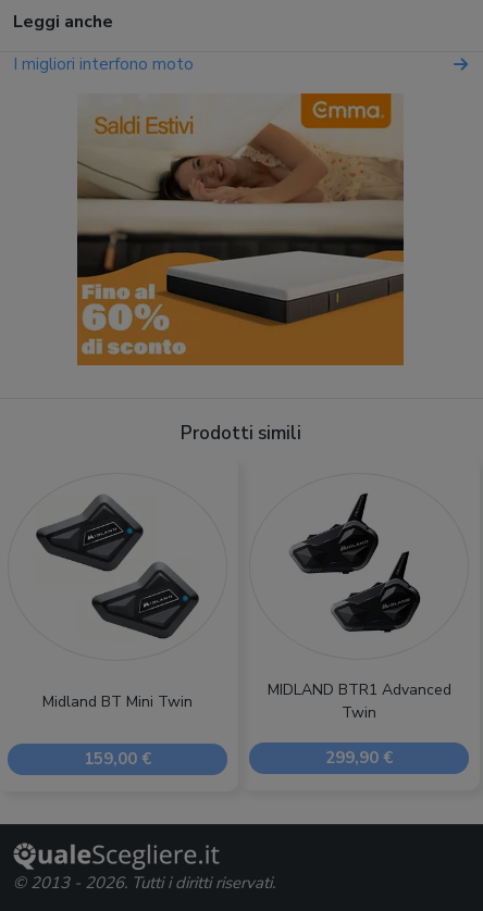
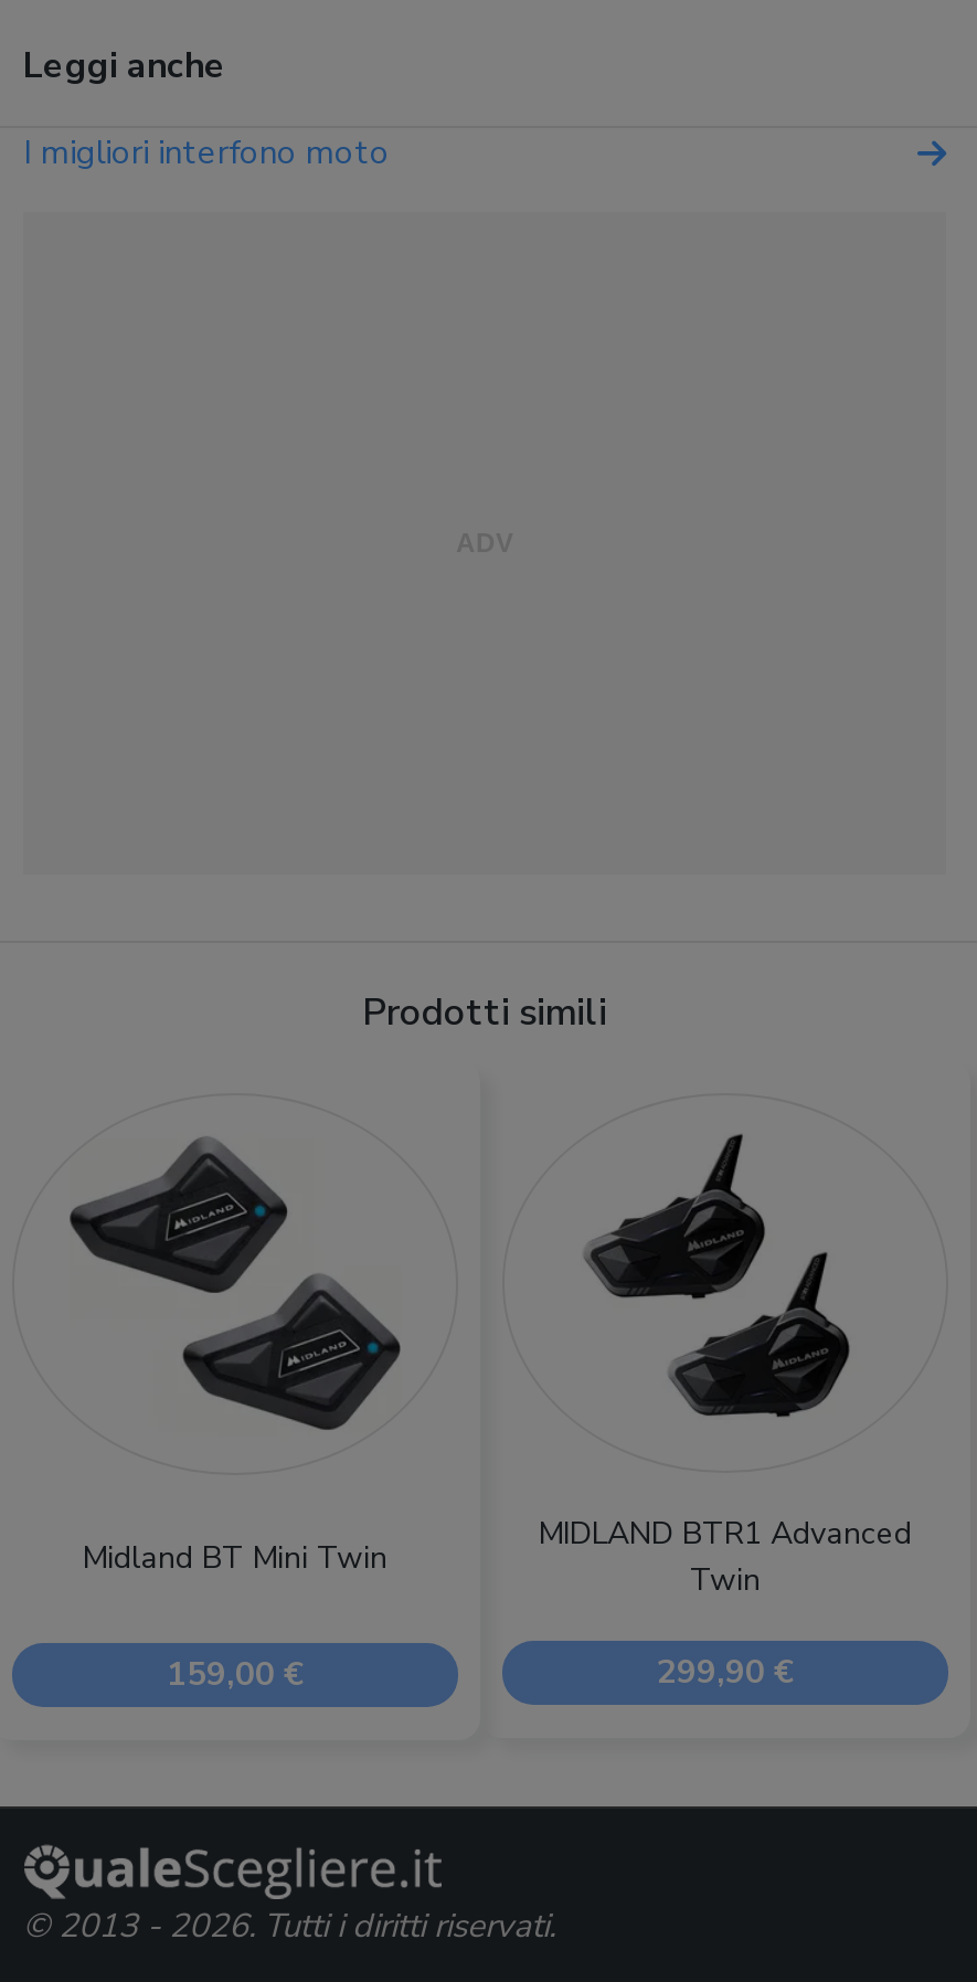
- [image]
